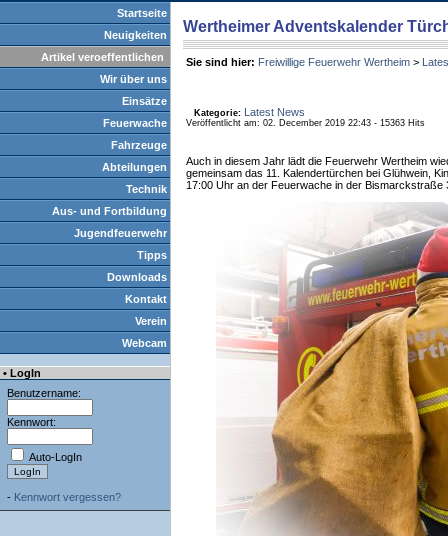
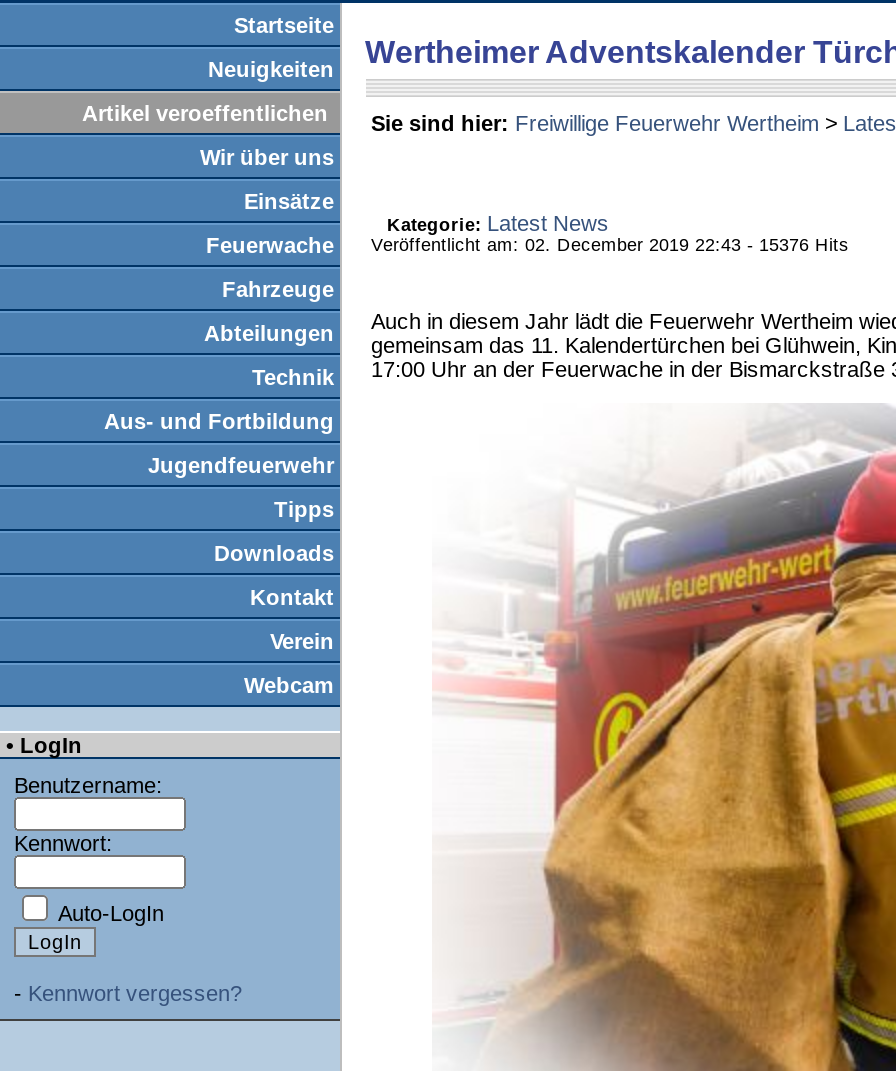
- Veröffentlicht am: 02. December 2019 22:43 - 15363 Hits
+ Veröffentlicht am: 02. December 2019 22:43 - 15376 Hits
